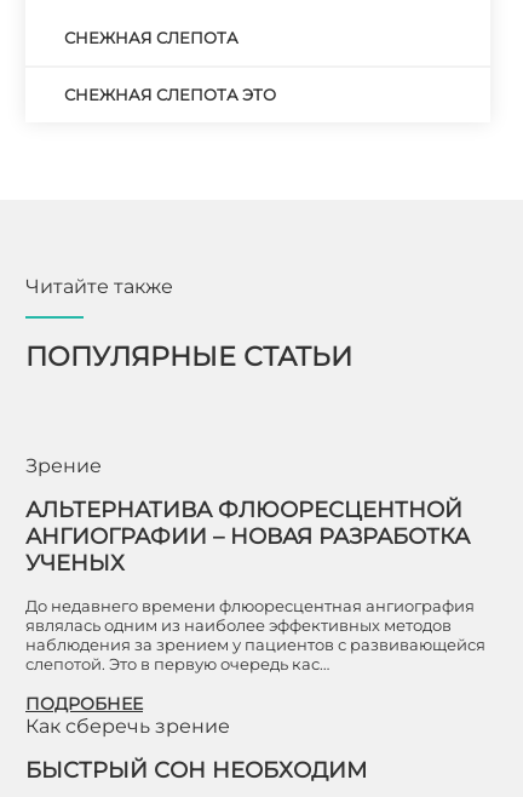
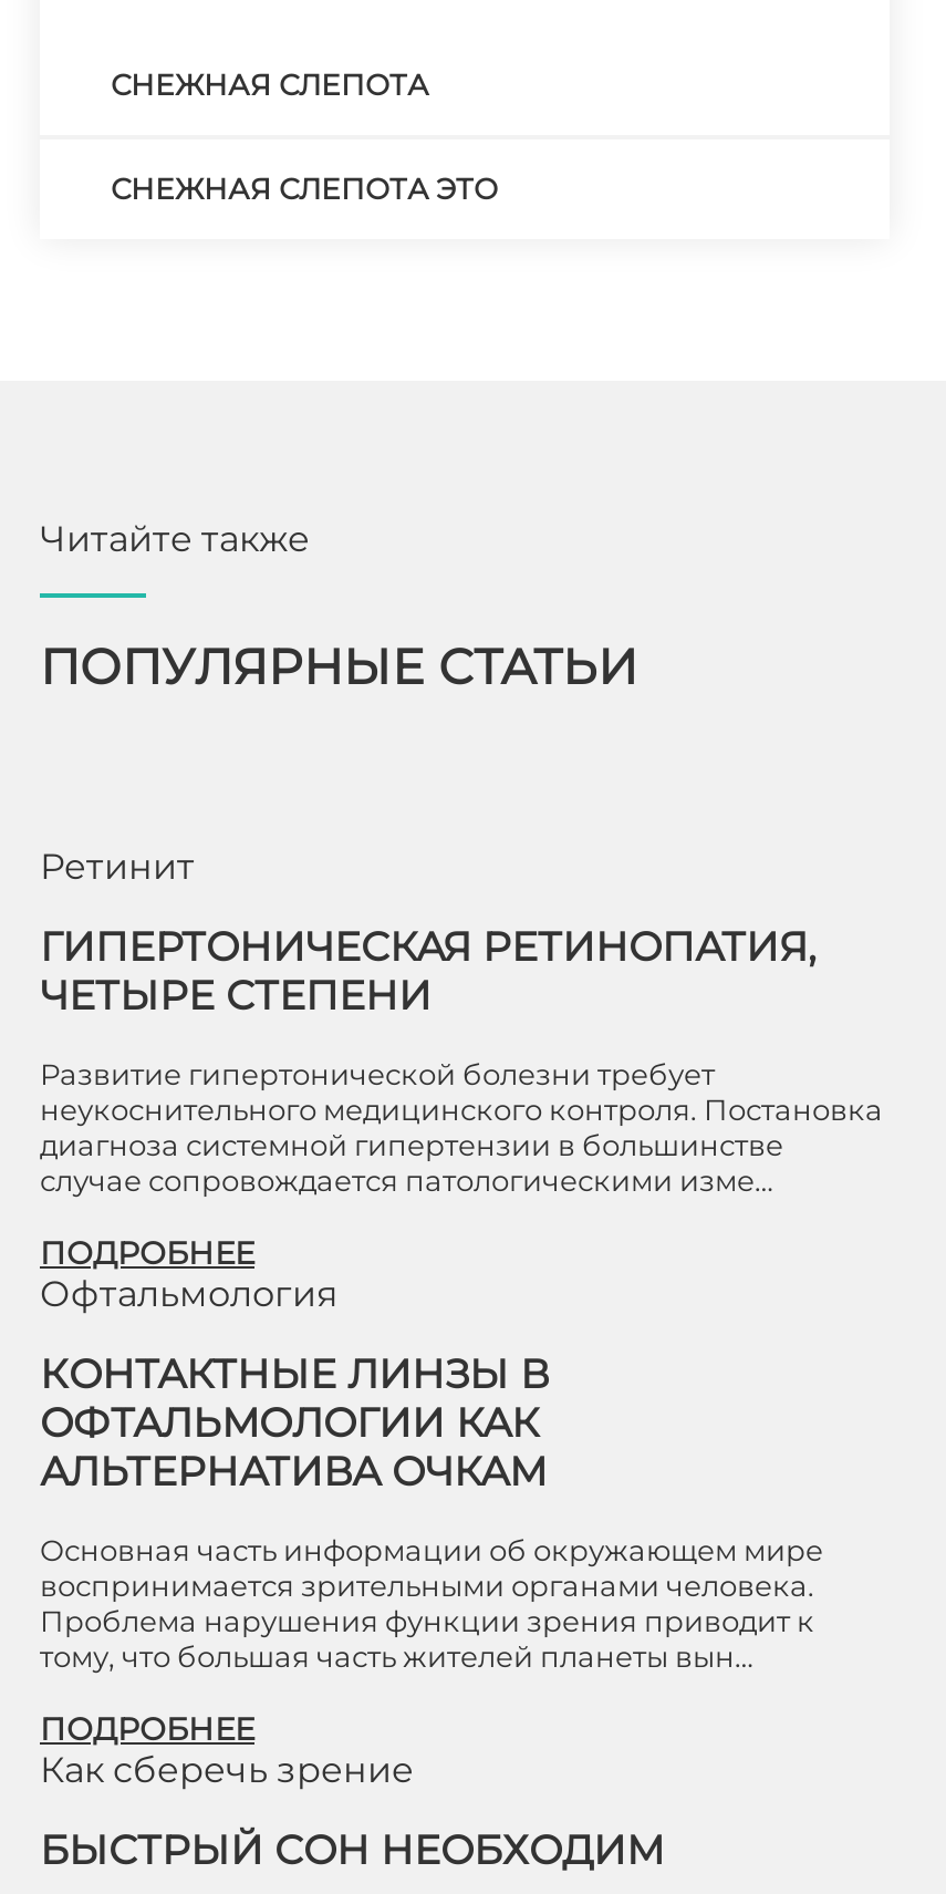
- Зрение
- АЛЬТЕРНАТИВА ФЛЮОРЕСЦЕНТНОЙ
- АНГИОГРАФИИ – НОВАЯ РАЗРАБОТКА
- УЧЕНЫХ
- До недавнего времени флюоресцентная ангиография
- являлась одним из наиболее эффективных методов
- наблюдения за зрением у пациентов с развивающейся
- слепотой. Это в первую очередь кас…
+ Ретинит
+ ГИПЕРТОНИЧЕСКАЯ РЕТИНОПАТИЯ,
+ ЧЕТЫРЕ СТЕПЕНИ
+ Развитие гипертонической болезни требует
+ неукоснительного медицинского контроля. Постановка
+ диагноза системной гипертензии в большинстве
+ случае сопровождается патологическими изме…
+ ПОДРОБНЕЕ
+ Офтальмология
+ КОНТАКТНЫЕ ЛИНЗЫ В
+ ОФТАЛЬМОЛОГИИ КАК
+ АЛЬТЕРНАТИВА ОЧКАМ
+ Основная часть информации об окружающем мире
+ воспринимается зрительными органами человека.
+ Проблема нарушения функции зрения приводит к
+ тому, что большая часть жителей планеты вын…
